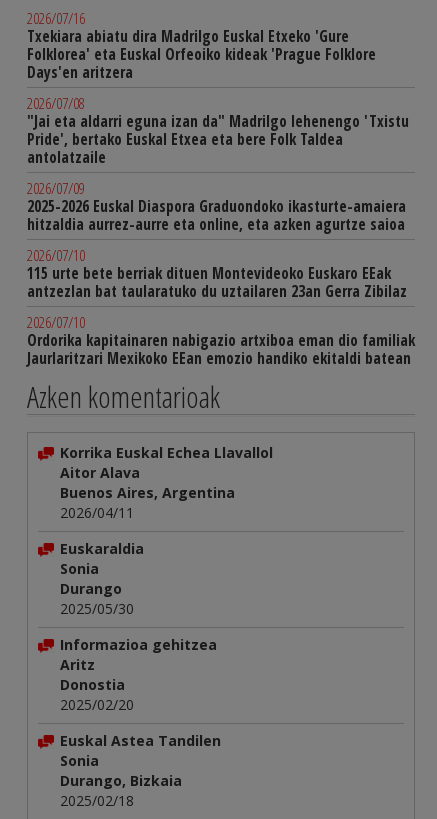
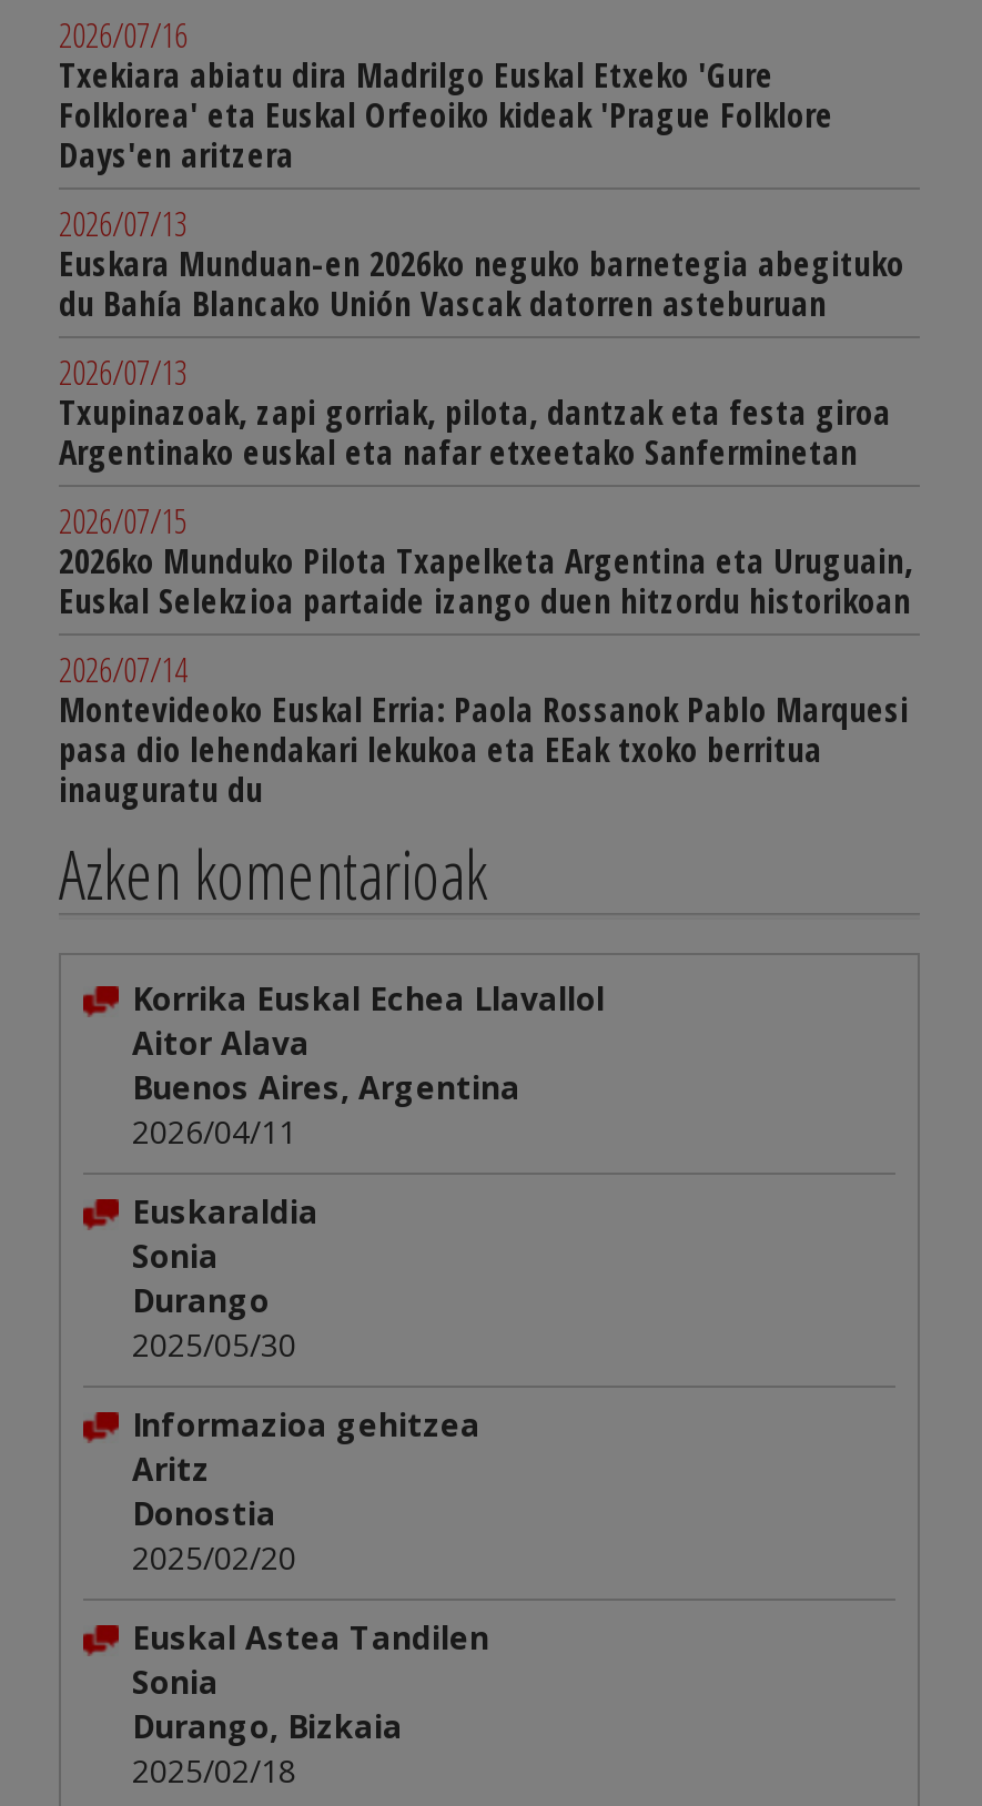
- 2026/07/08
- "Jai eta aldarri eguna izan da" Madrilgo lehenengo 'Txistu
- Pride', bertako Euskal Etxea eta bere Folk Taldea
- antolatzaile
+ 2026/07/13
+ Euskara Munduan-en 2026ko neguko barnetegia abegituko
+ du Bahía Blancako Unión Vascak datorren asteburuan

- 2026/07/09
- 2025-2026 Euskal Diaspora Graduondoko ikasturte-amaiera
- hitzaldia aurrez-aurre eta online, eta azken agurtze saioa
+ 2026/07/13
+ Txupinazoak, zapi gorriak, pilota, dantzak eta festa giroa
+ Argentinako euskal eta nafar etxeetako Sanferminetan

- 2026/07/10
- 115 urte bete berriak dituen Montevideoko Euskaro EEak
- antzezlan bat taularatuko du uztailaren 23an Gerra Zibilaz
+ 2026/07/15
+ 2026ko Munduko Pilota Txapelketa Argentina eta Uruguain,
+ Euskal Selekzioa partaide izango duen hitzordu historikoan

- 2026/07/10
- Ordorika kapitainaren nabigazio artxiboa eman dio familiak
- Jaurlaritzari Mexikoko EEan emozio handiko ekitaldi batean
+ 2026/07/14
+ Montevideoko Euskal Erria: Paola Rossanok Pablo Marquesi
+ pasa dio lehendakari lekukoa eta EEak txoko berritua
+ inauguratu du
